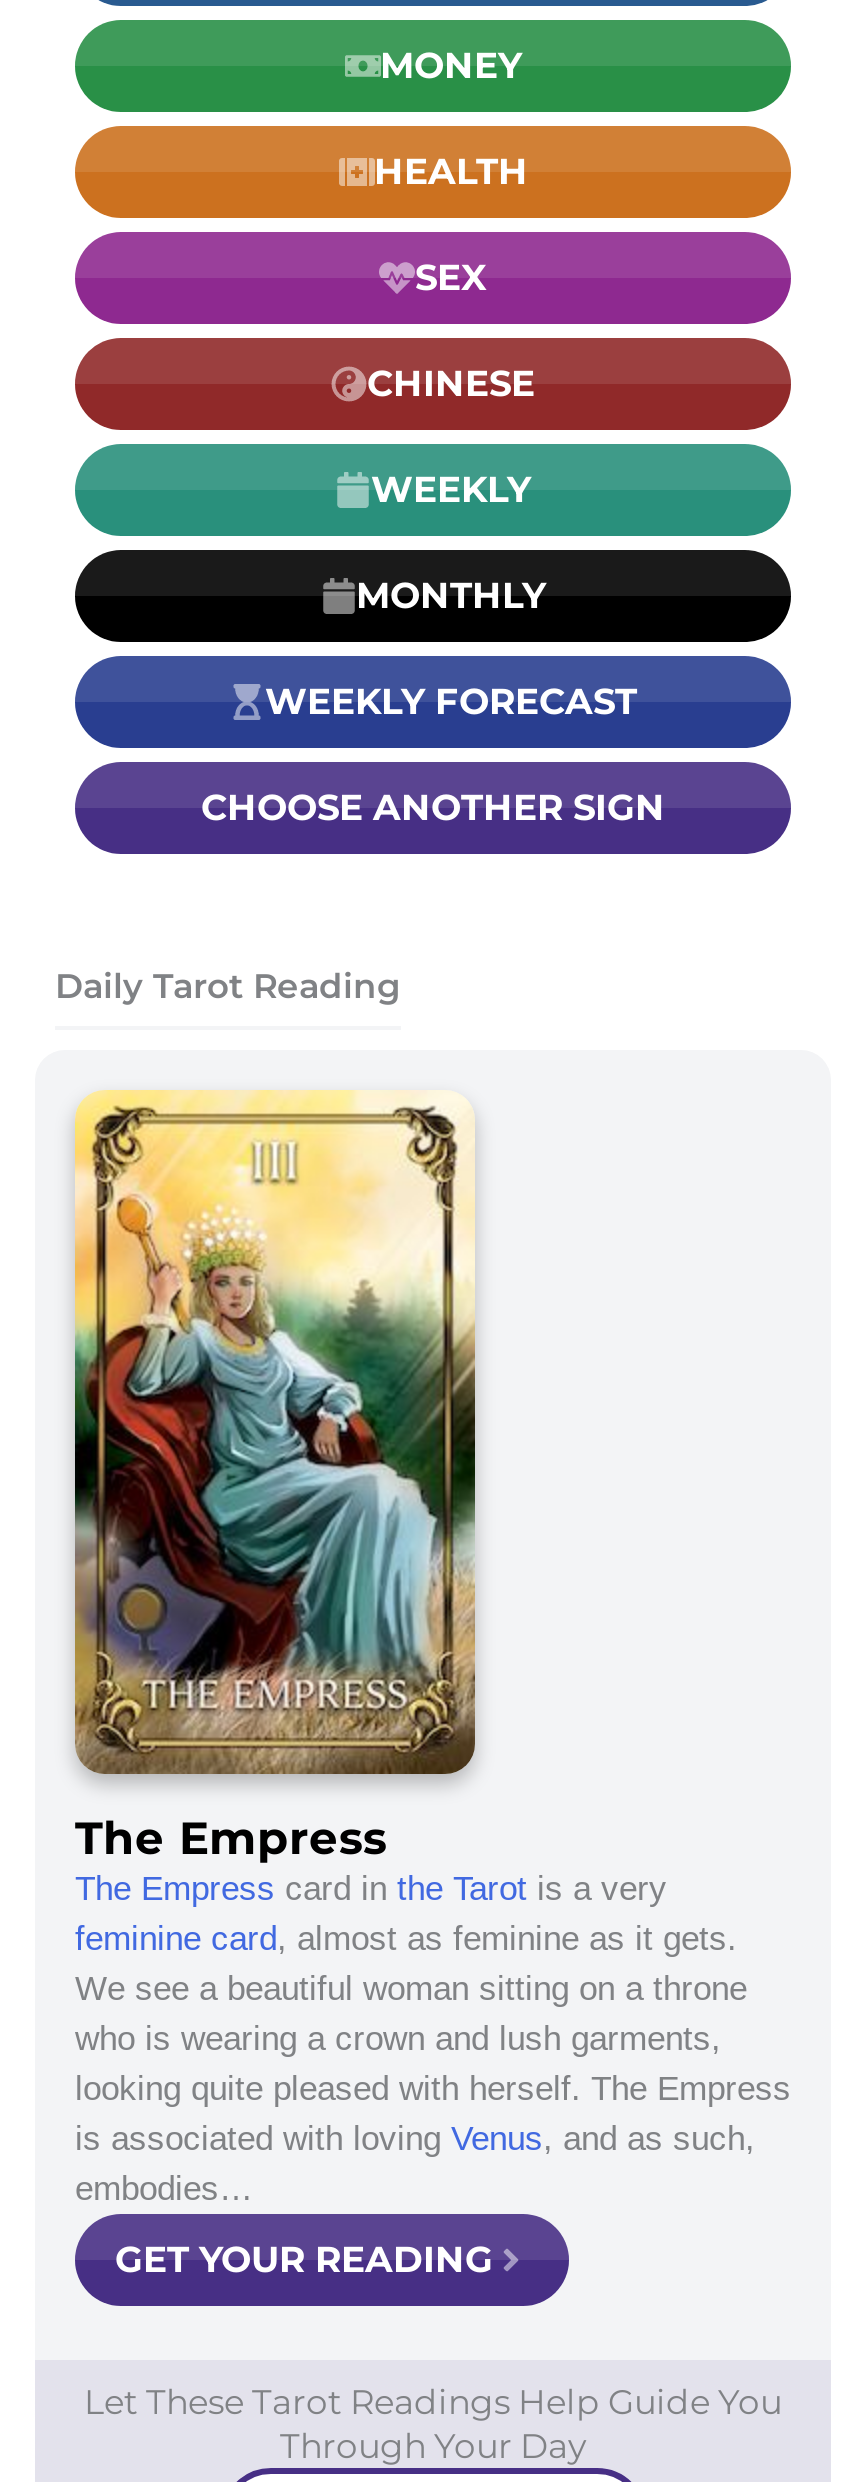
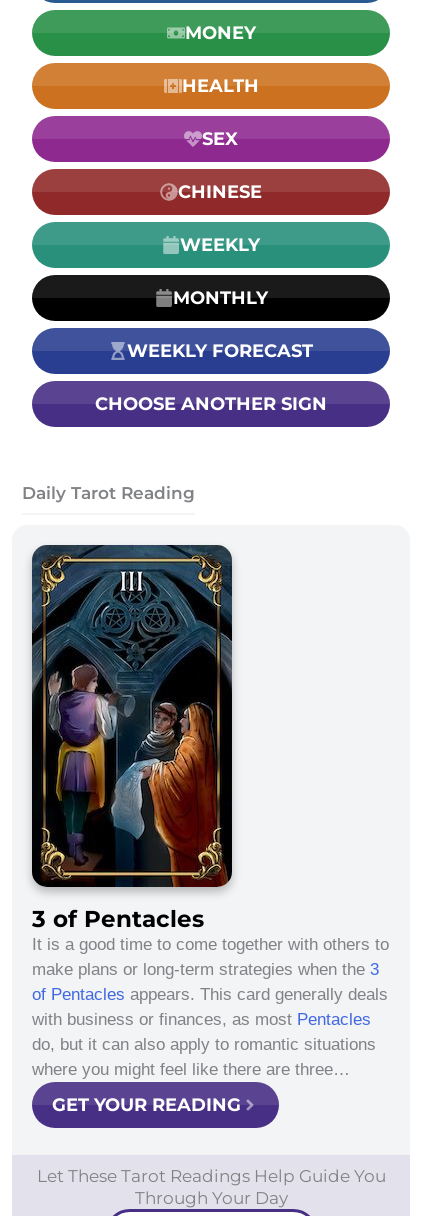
- [image]
- The Empress
- The Empress card in the Tarot is a very
- feminine card, almost as feminine as it gets.
- We see a beautiful woman sitting on a throne
- who is wearing a crown and lush garments,
- looking quite pleased with herself. The Empress
- is associated with loving Venus, and as such,
- embodies…
+ [image]
+ 3 of Pentacles
+ It is a good time to come together with others to
+ make plans or long-term strategies when the 3
+ of Pentacles appears. This card generally deals
+ with business or finances, as most Pentacles
+ do, but it can also apply to romantic situations
+ where you might feel like there are three…
